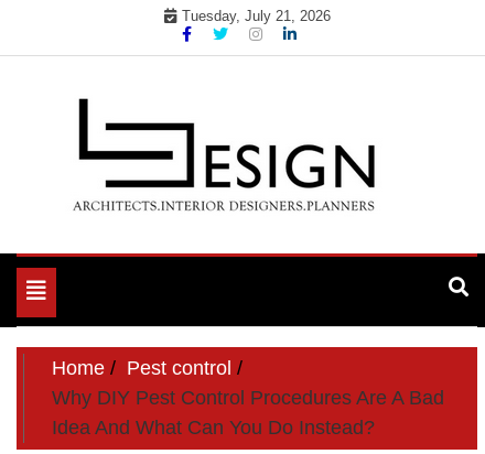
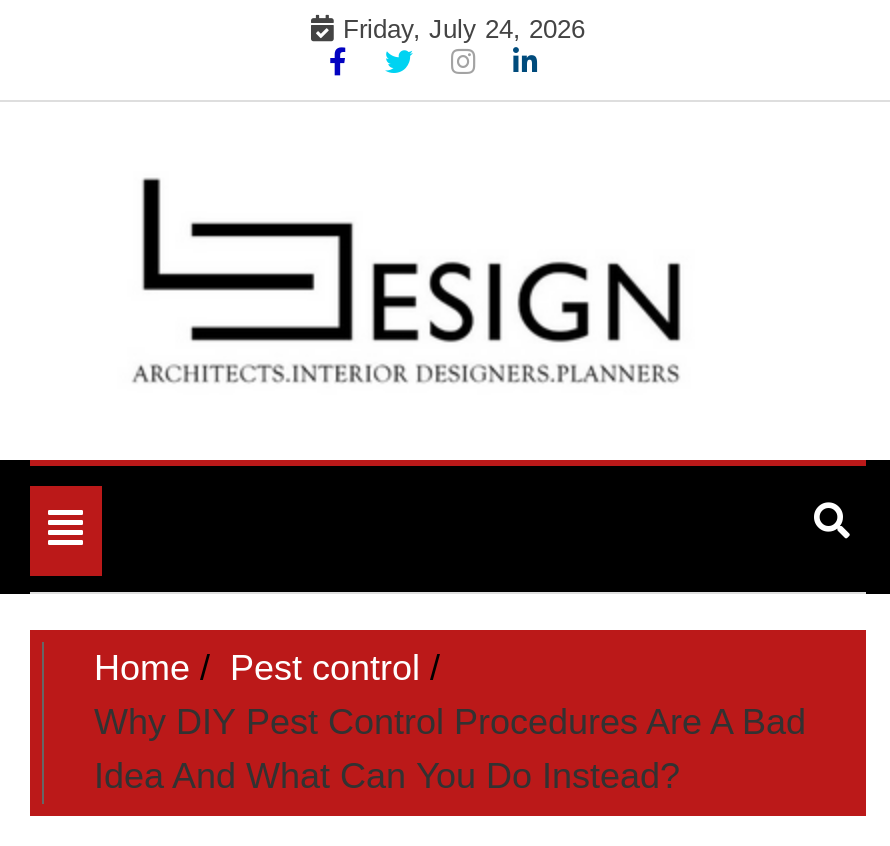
- Tuesday, July 21, 2026
+ Friday, July 24, 2026
